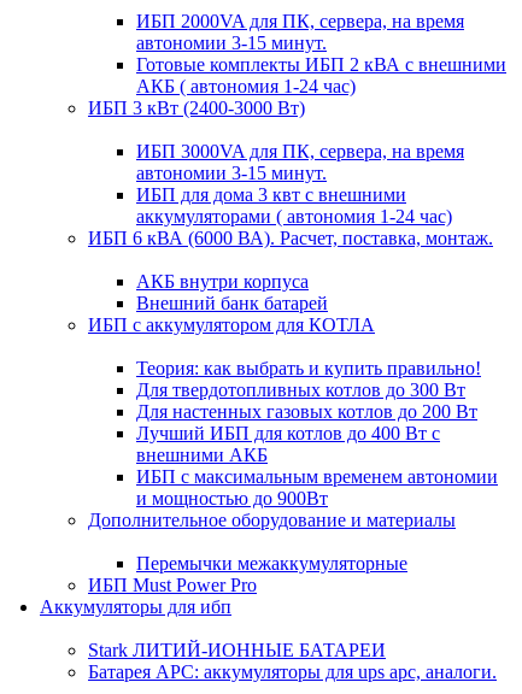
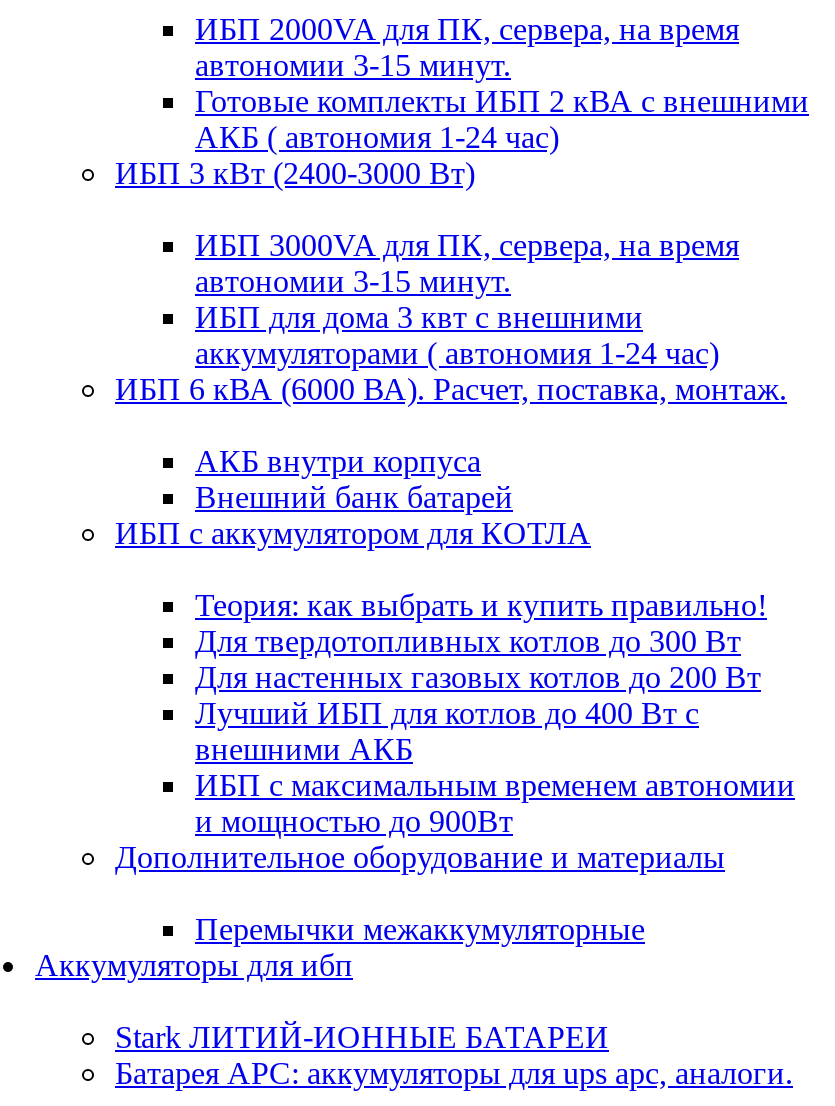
- ИБП Must Power Pro
